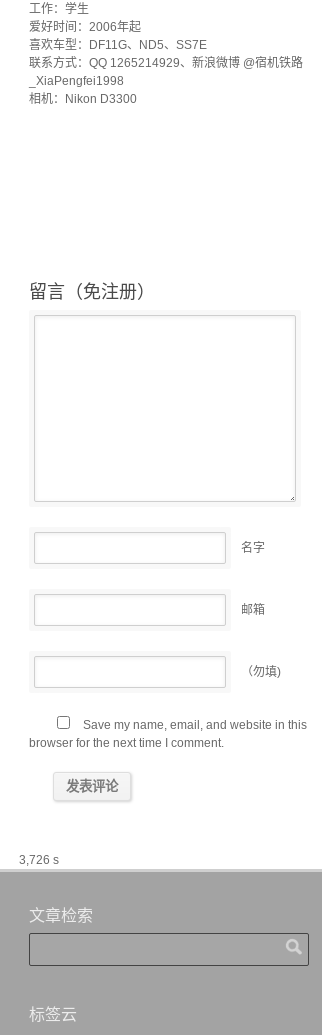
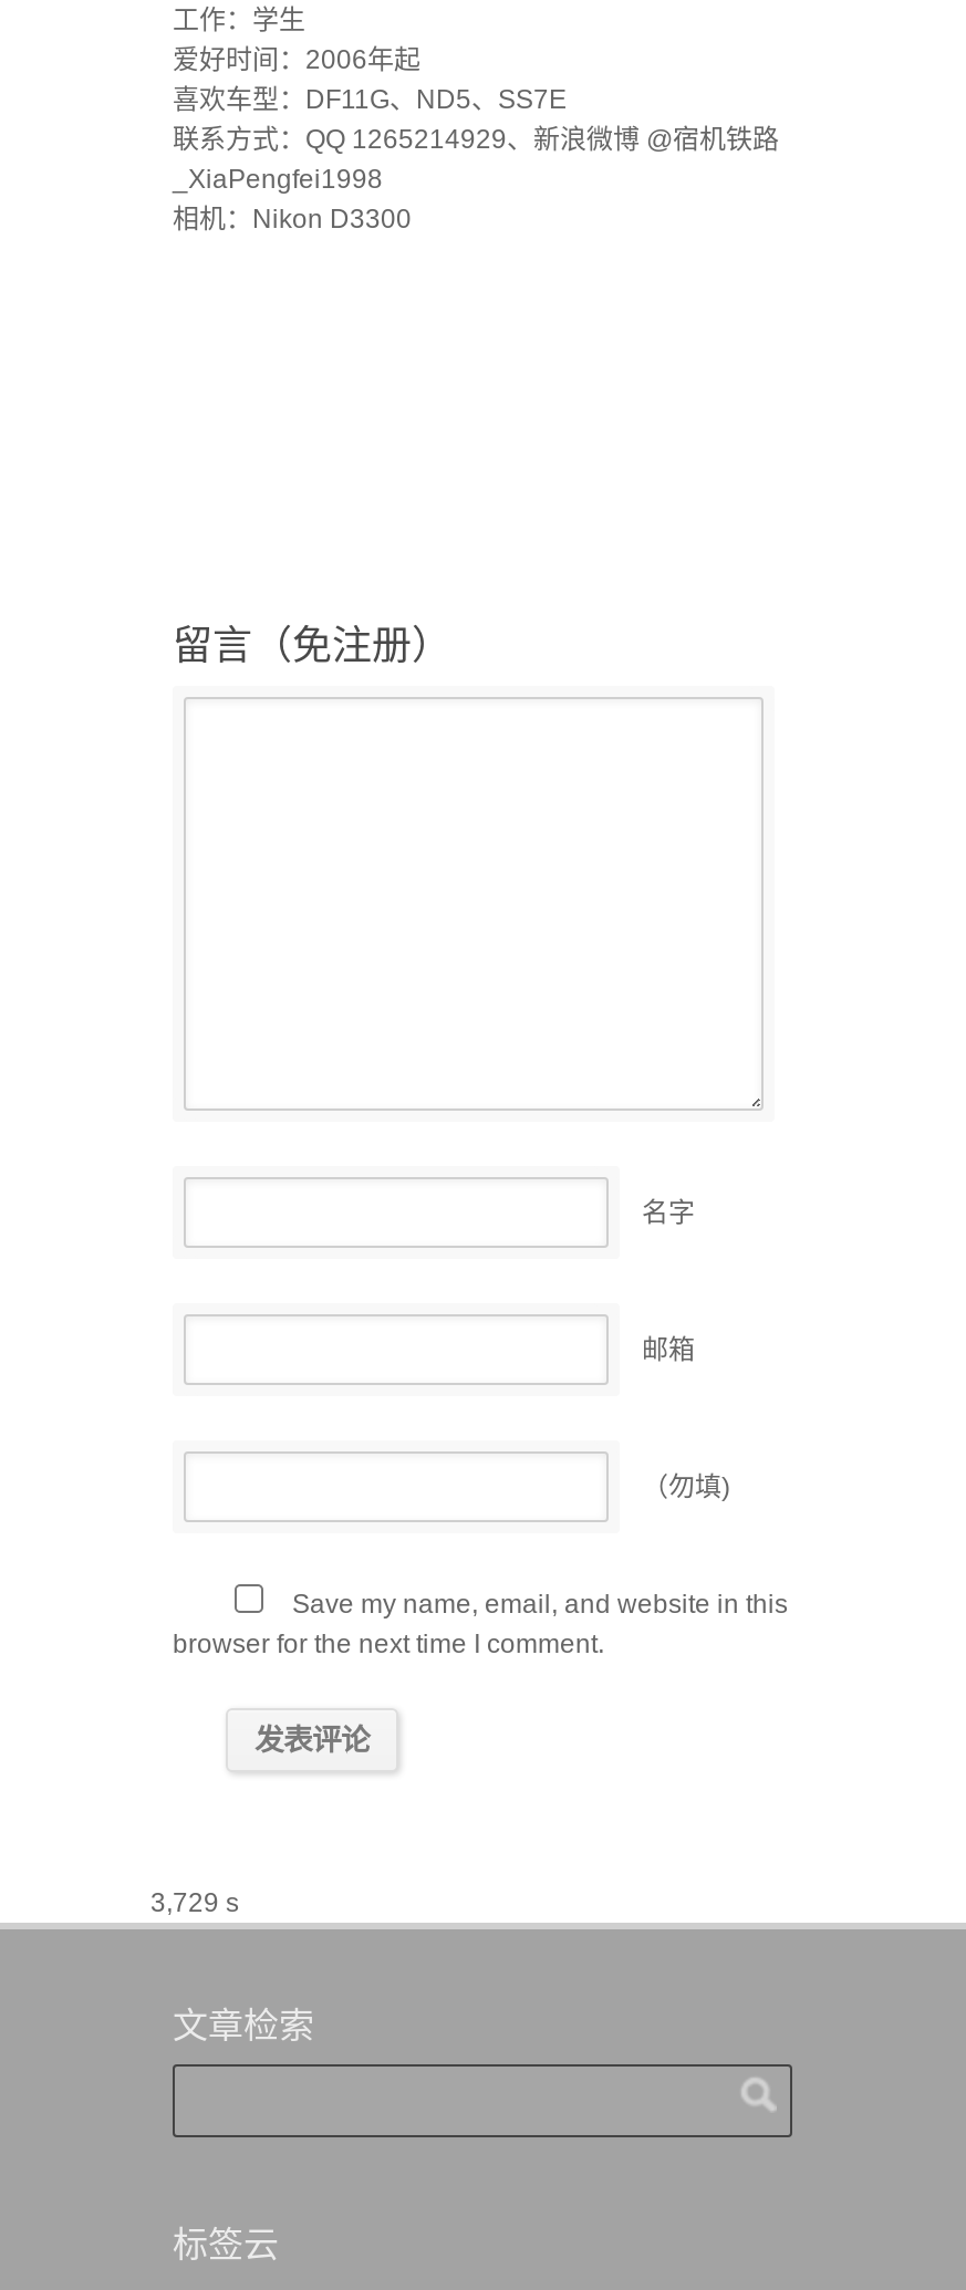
- 3,726 s
+ 3,729 s
